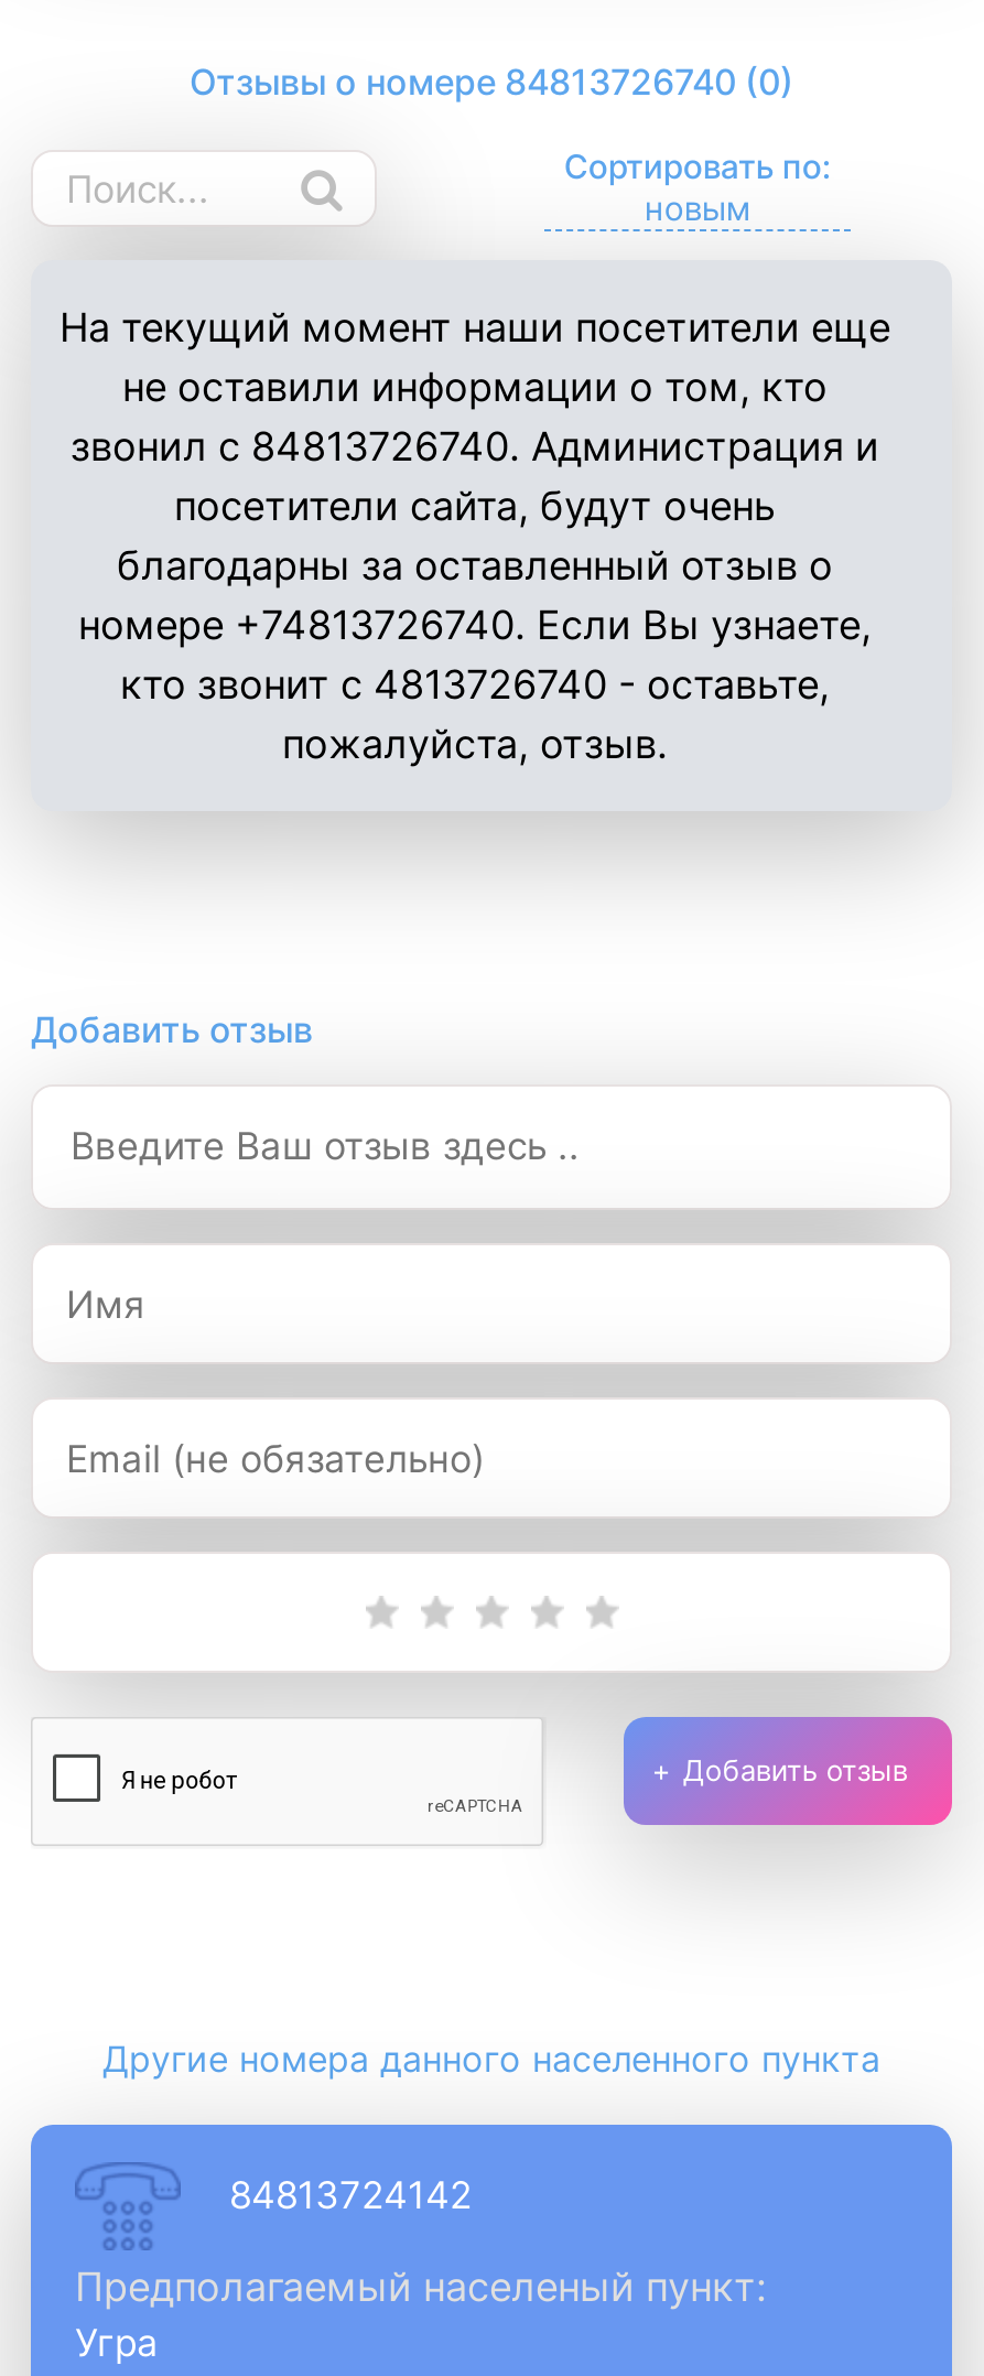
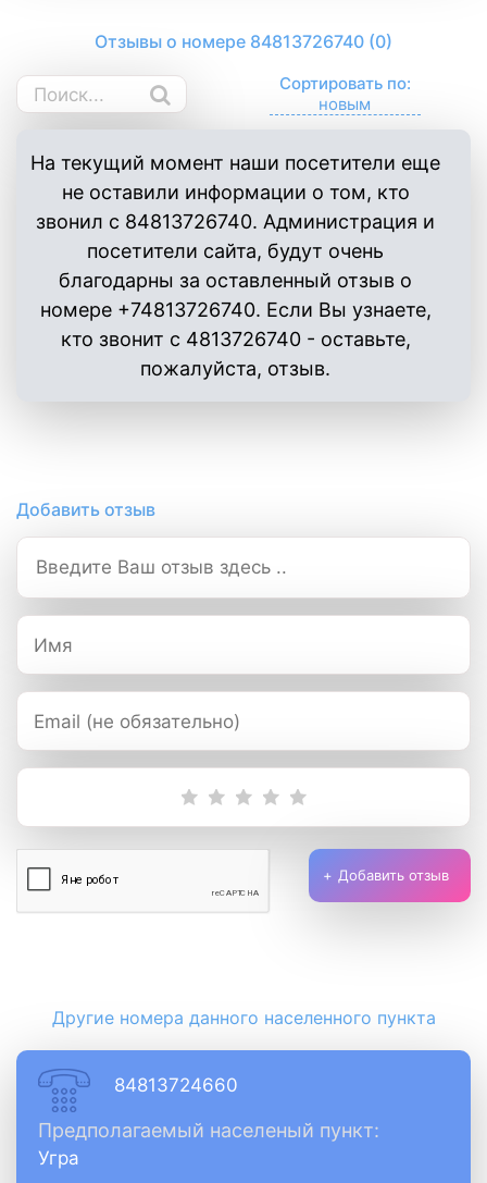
- 84813724142
+ 84813724660
